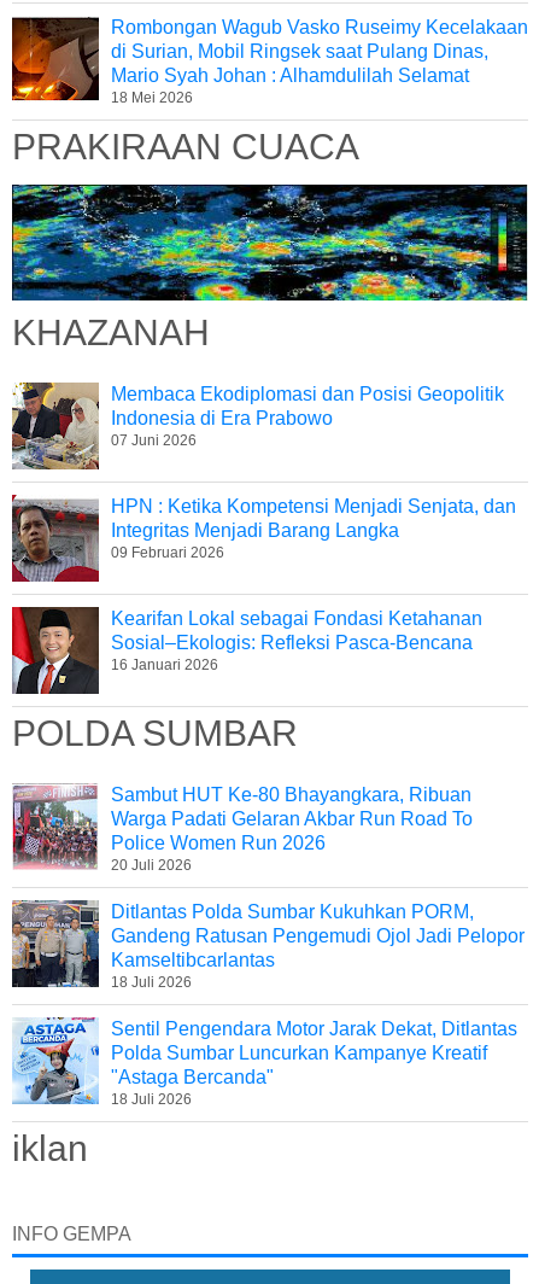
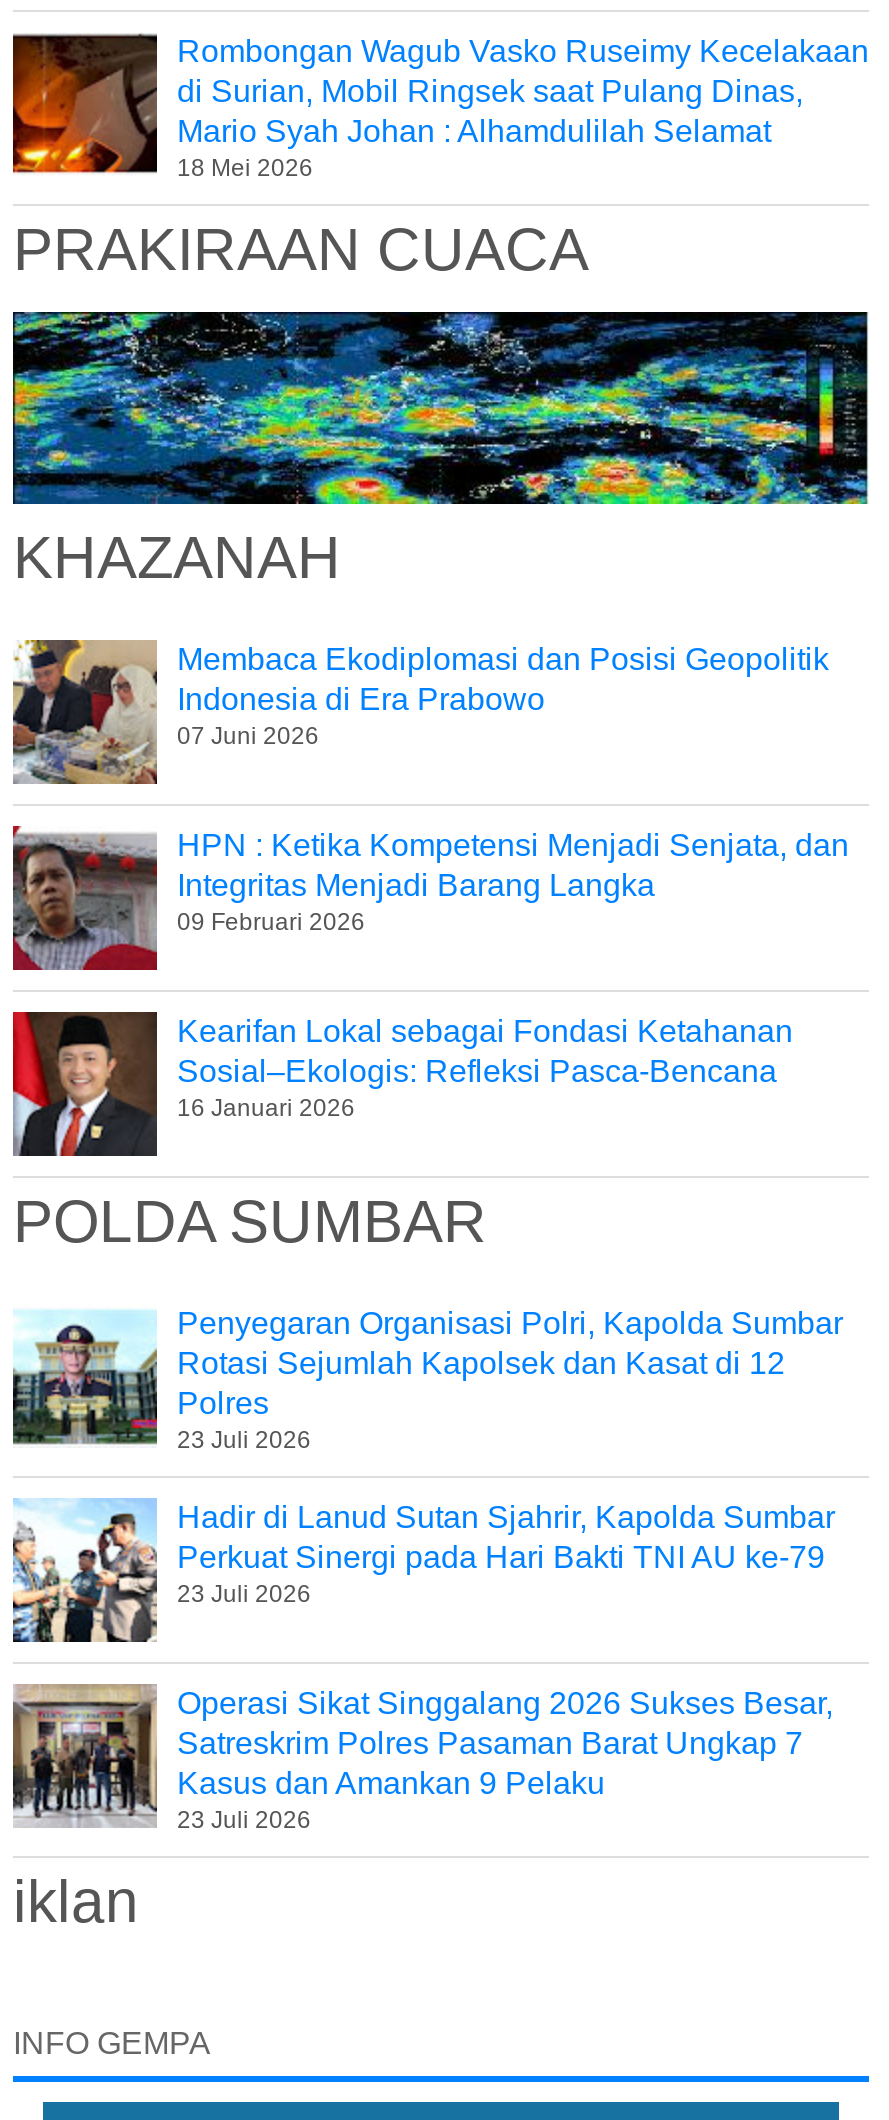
- [image]
- Sambut HUT Ke-80 Bhayangkara, Ribuan
- Warga Padati Gelaran Akbar Run Road To
- Police Women Run 2026
- 20 Juli 2026
+ [image]
+ Penyegaran Organisasi Polri, Kapolda Sumbar
+ Rotasi Sejumlah Kapolsek dan Kasat di 12
+ Polres
+ 23 Juli 2026

- [image]
- Ditlantas Polda Sumbar Kukuhkan PORM,
- Gandeng Ratusan Pengemudi Ojol Jadi Pelopor
- Kamseltibcarlantas
- 18 Juli 2026
+ [image]
+ Hadir di Lanud Sutan Sjahrir, Kapolda Sumbar
+ Perkuat Sinergi pada Hari Bakti TNI AU ke-79
+ 23 Juli 2026

- [image]
- Sentil Pengendara Motor Jarak Dekat, Ditlantas
- Polda Sumbar Luncurkan Kampanye Kreatif
- "Astaga Bercanda"
- 18 Juli 2026
+ [image]
+ Operasi Sikat Singgalang 2026 Sukses Besar,
+ Satreskrim Polres Pasaman Barat Ungkap 7
+ Kasus dan Amankan 9 Pelaku
+ 23 Juli 2026
